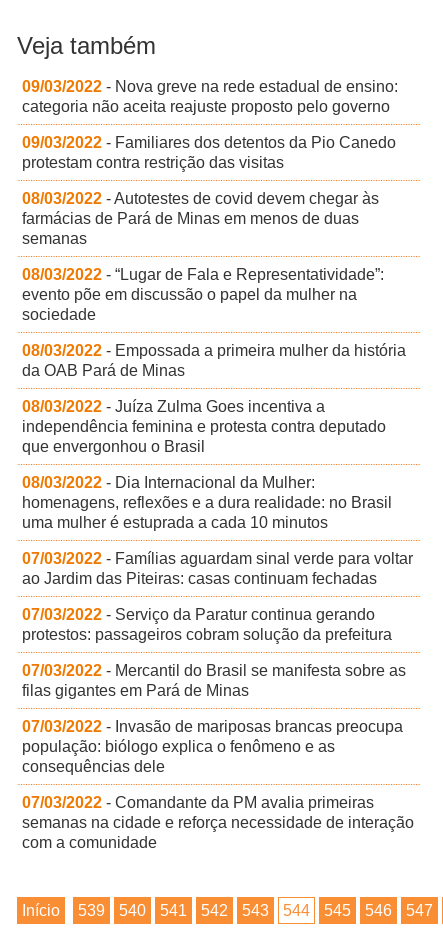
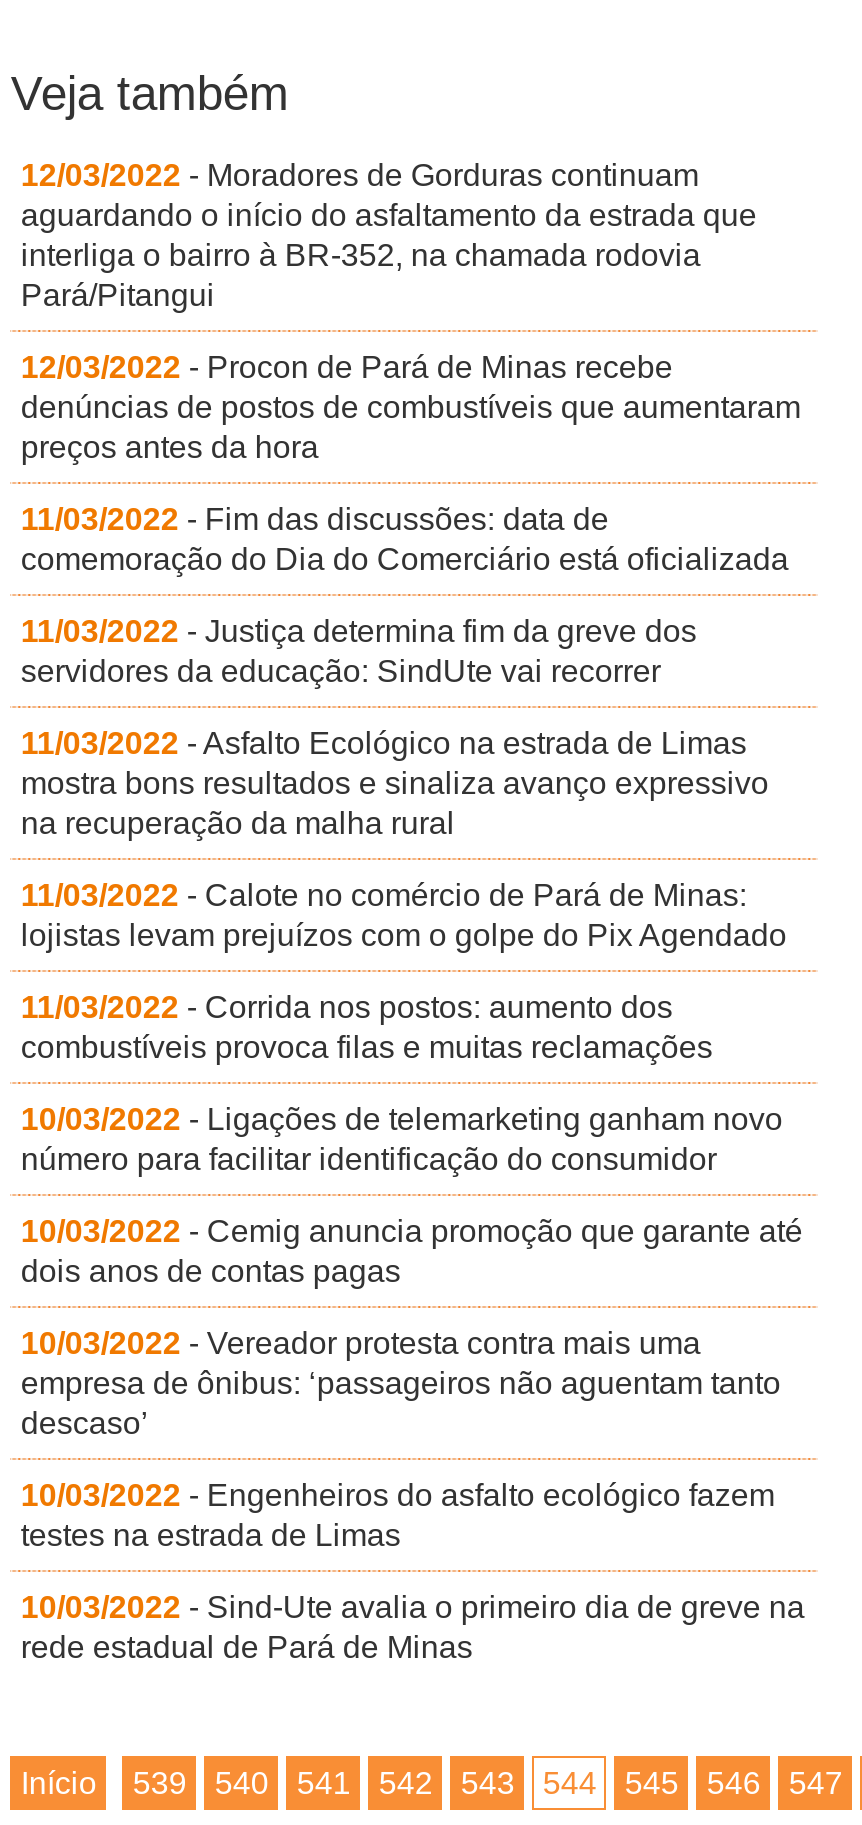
- 09/03/2022 - Nova greve na rede estadual de ensino:
- categoria não aceita reajuste proposto pelo governo
+ 12/03/2022 - Moradores de Gorduras continuam
+ aguardando o início do asfaltamento da estrada que
+ interliga o bairro à BR-352, na chamada rodovia
+ Pará/Pitangui

- 09/03/2022 - Familiares dos detentos da Pio Canedo
- protestam contra restrição das visitas
+ 12/03/2022 - Procon de Pará de Minas recebe
+ denúncias de postos de combustíveis que aumentaram
+ preços antes da hora

- 08/03/2022 - Autotestes de covid devem chegar às
- farmácias de Pará de Minas em menos de duas
- semanas
+ 11/03/2022 - Fim das discussões: data de
+ comemoração do Dia do Comerciário está oficializada

- 08/03/2022 - “Lugar de Fala e Representatividade”:
- evento põe em discussão o papel da mulher na
- sociedade
+ 11/03/2022 - Justiça determina fim da greve dos
+ servidores da educação: SindUte vai recorrer

- 08/03/2022 - Empossada a primeira mulher da história
- da OAB Pará de Minas
+ 11/03/2022 - Asfalto Ecológico na estrada de Limas
+ mostra bons resultados e sinaliza avanço expressivo
+ na recuperação da malha rural

- 08/03/2022 - Juíza Zulma Goes incentiva a
- independência feminina e protesta contra deputado
- que envergonhou o Brasil
+ 11/03/2022 - Calote no comércio de Pará de Minas:
+ lojistas levam prejuízos com o golpe do Pix Agendado

- 08/03/2022 - Dia Internacional da Mulher:
- homenagens, reflexões e a dura realidade: no Brasil
- uma mulher é estuprada a cada 10 minutos
+ 11/03/2022 - Corrida nos postos: aumento dos
+ combustíveis provoca filas e muitas reclamações

- 07/03/2022 - Famílias aguardam sinal verde para voltar
- ao Jardim das Piteiras: casas continuam fechadas
+ 10/03/2022 - Ligações de telemarketing ganham novo
+ número para facilitar identificação do consumidor

- 07/03/2022 - Serviço da Paratur continua gerando
- protestos: passageiros cobram solução da prefeitura
+ 10/03/2022 - Cemig anuncia promoção que garante até
+ dois anos de contas pagas

- 07/03/2022 - Mercantil do Brasil se manifesta sobre as
- filas gigantes em Pará de Minas
+ 10/03/2022 - Vereador protesta contra mais uma
+ empresa de ônibus: ‘passageiros não aguentam tanto
+ descaso’

- 07/03/2022 - Invasão de mariposas brancas preocupa
- população: biólogo explica o fenômeno e as
- consequências dele
+ 10/03/2022 - Engenheiros do asfalto ecológico fazem
+ testes na estrada de Limas

- 07/03/2022 - Comandante da PM avalia primeiras
- semanas na cidade e reforça necessidade de interação
- com a comunidade
+ 10/03/2022 - Sind-Ute avalia o primeiro dia de greve na
+ rede estadual de Pará de Minas
